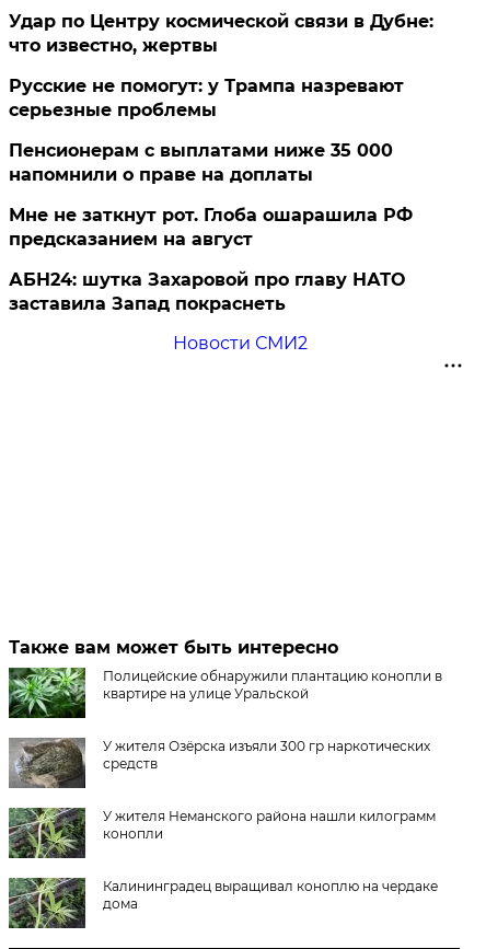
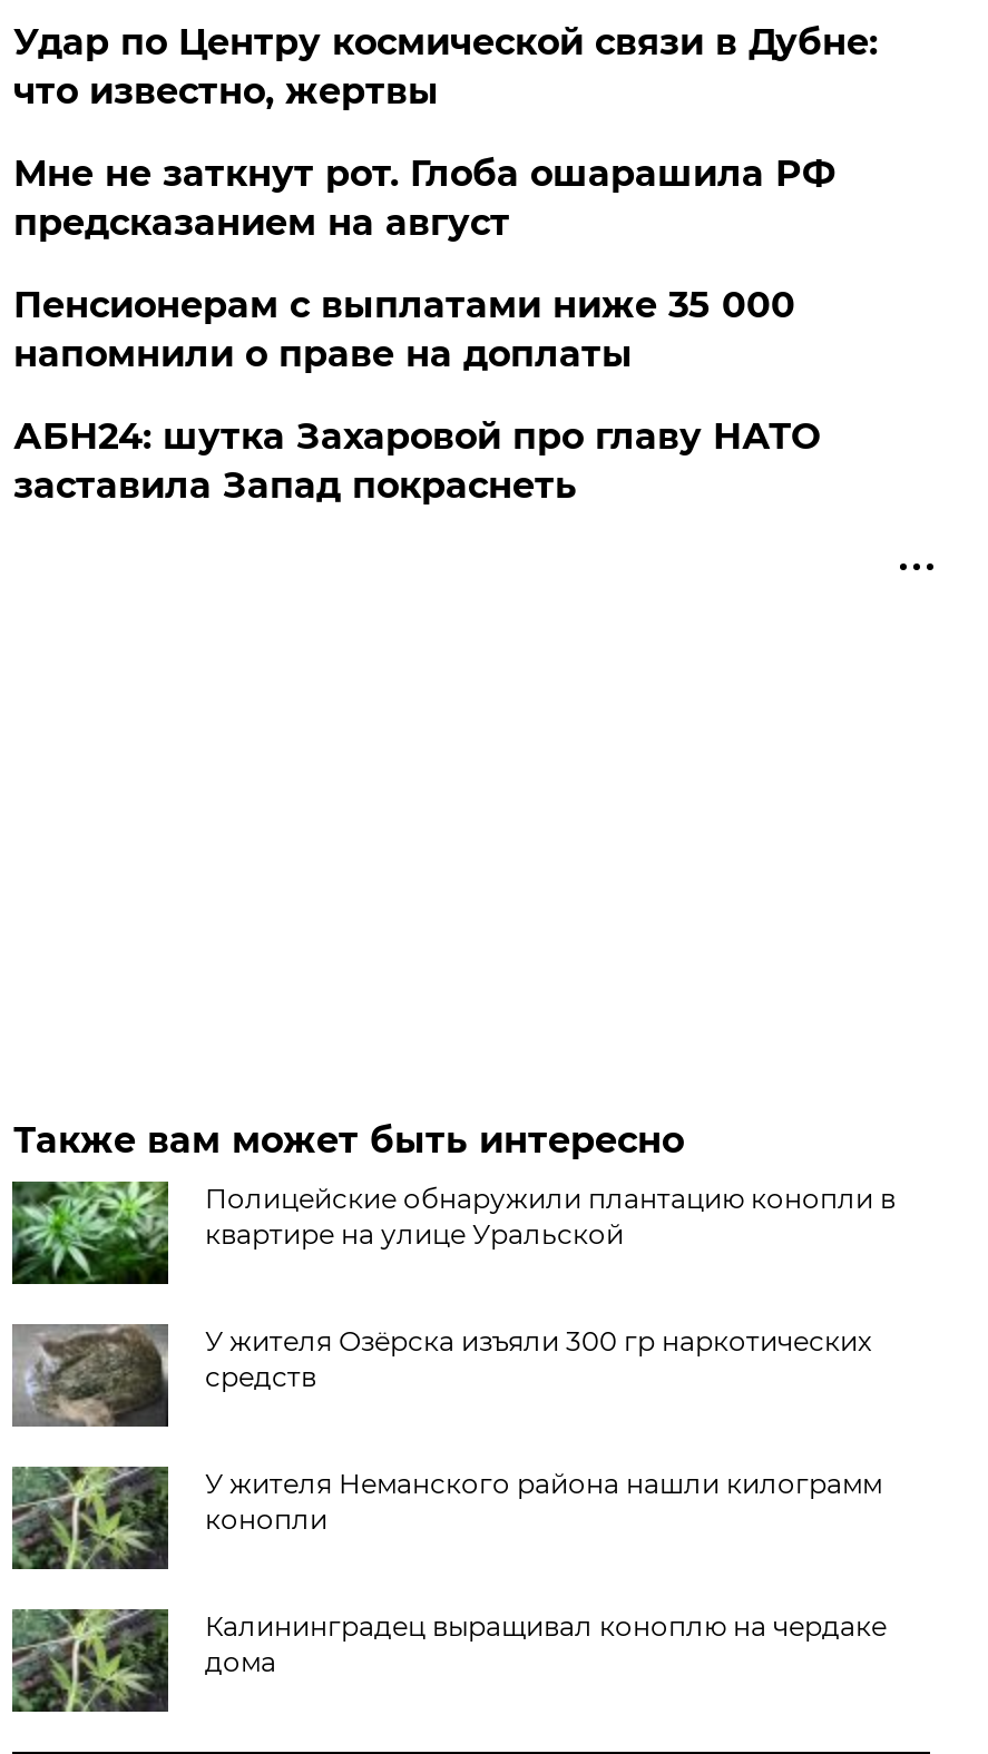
- Русские не помогут: у Трампа назревают
- серьезные проблемы

moved up: Мне не заткнут рот. Глоба ошарашила РФ | предсказанием на август

- Новости СМИ2
